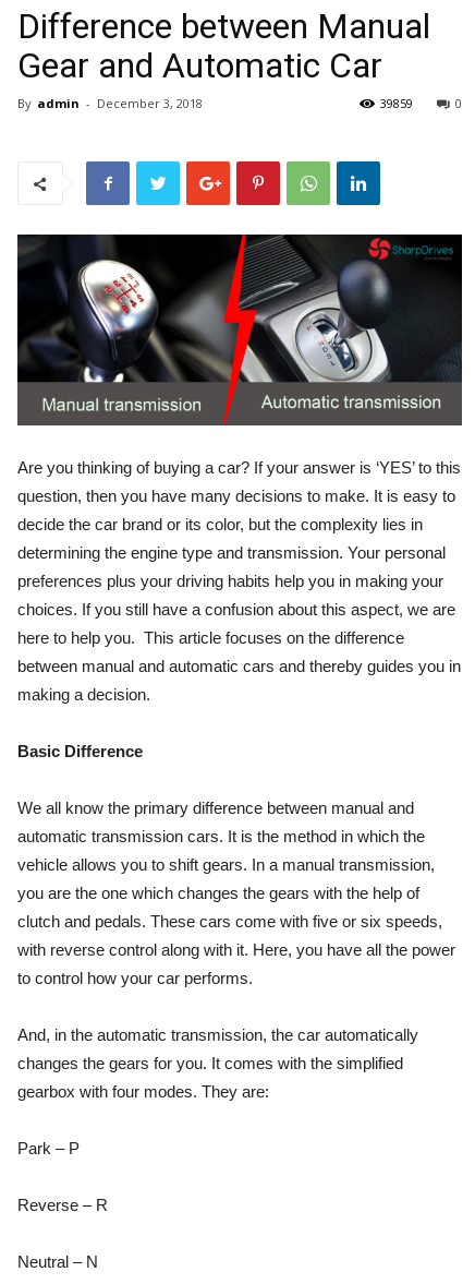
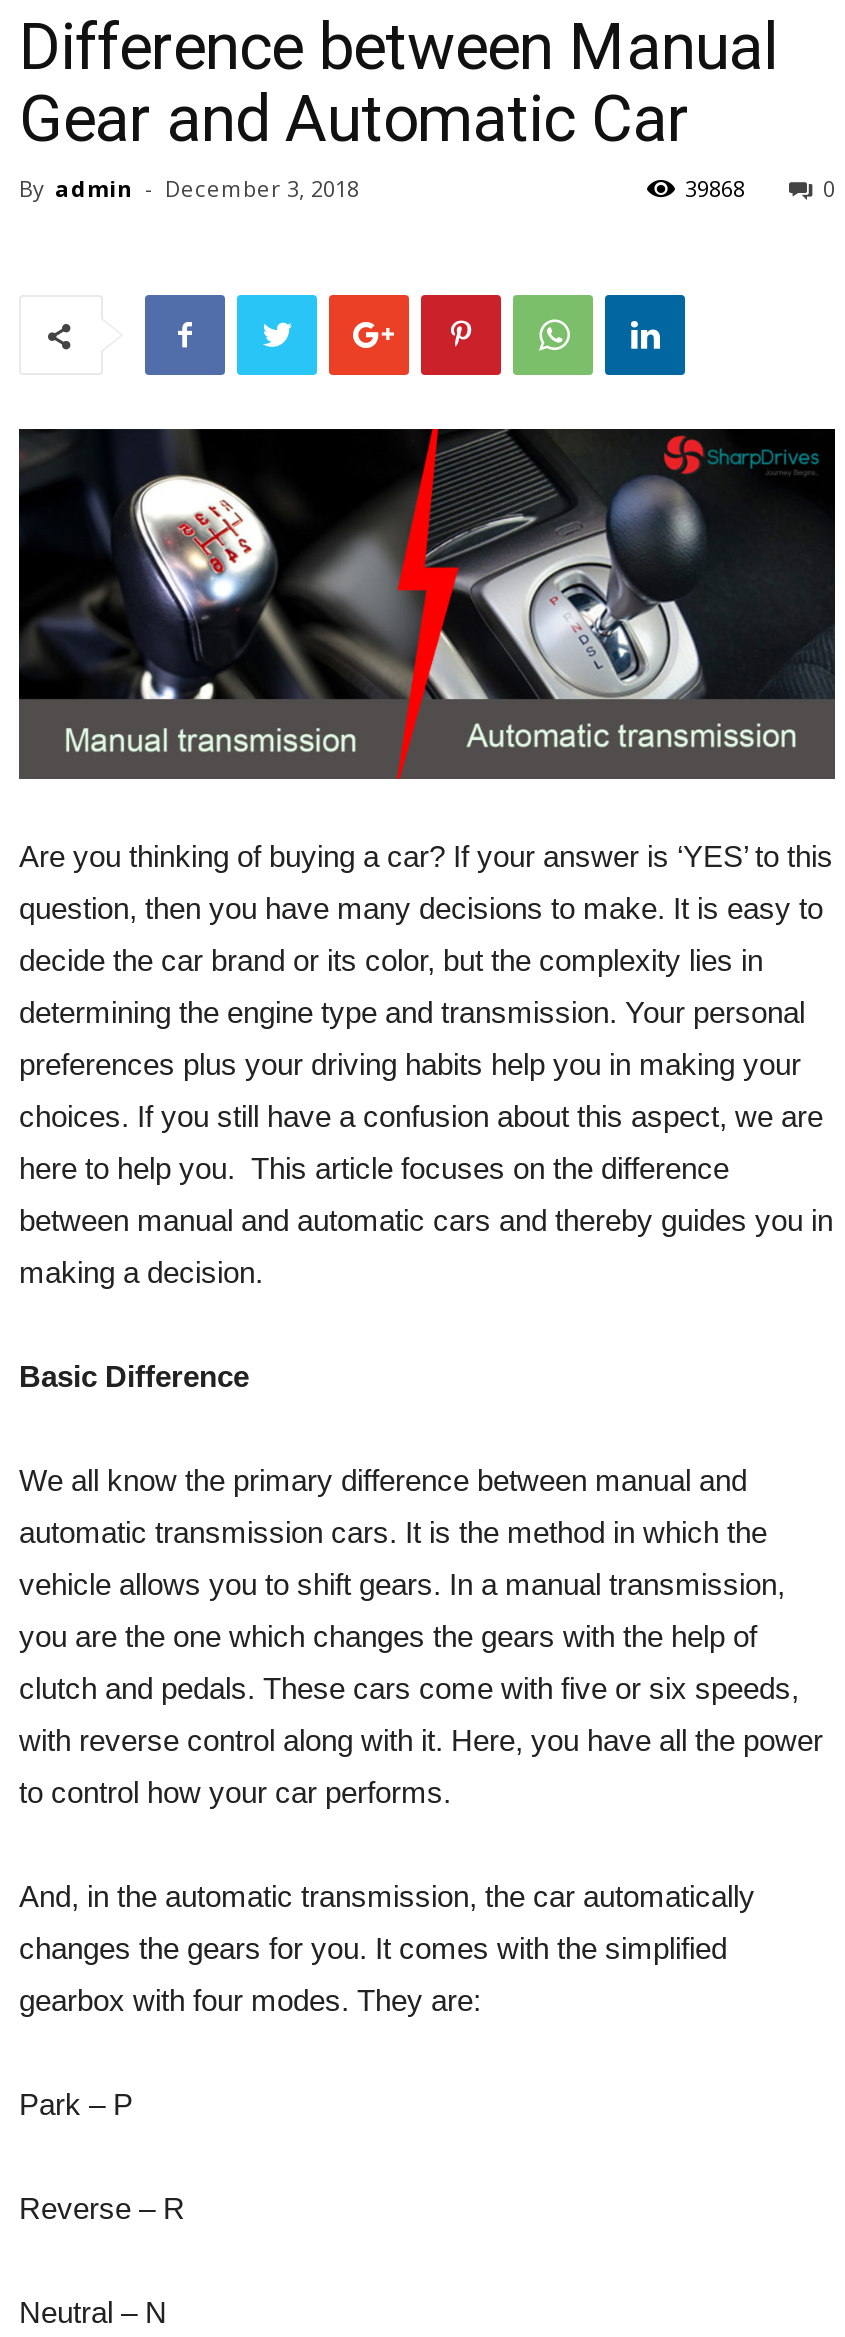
- 39859
+ 39868
